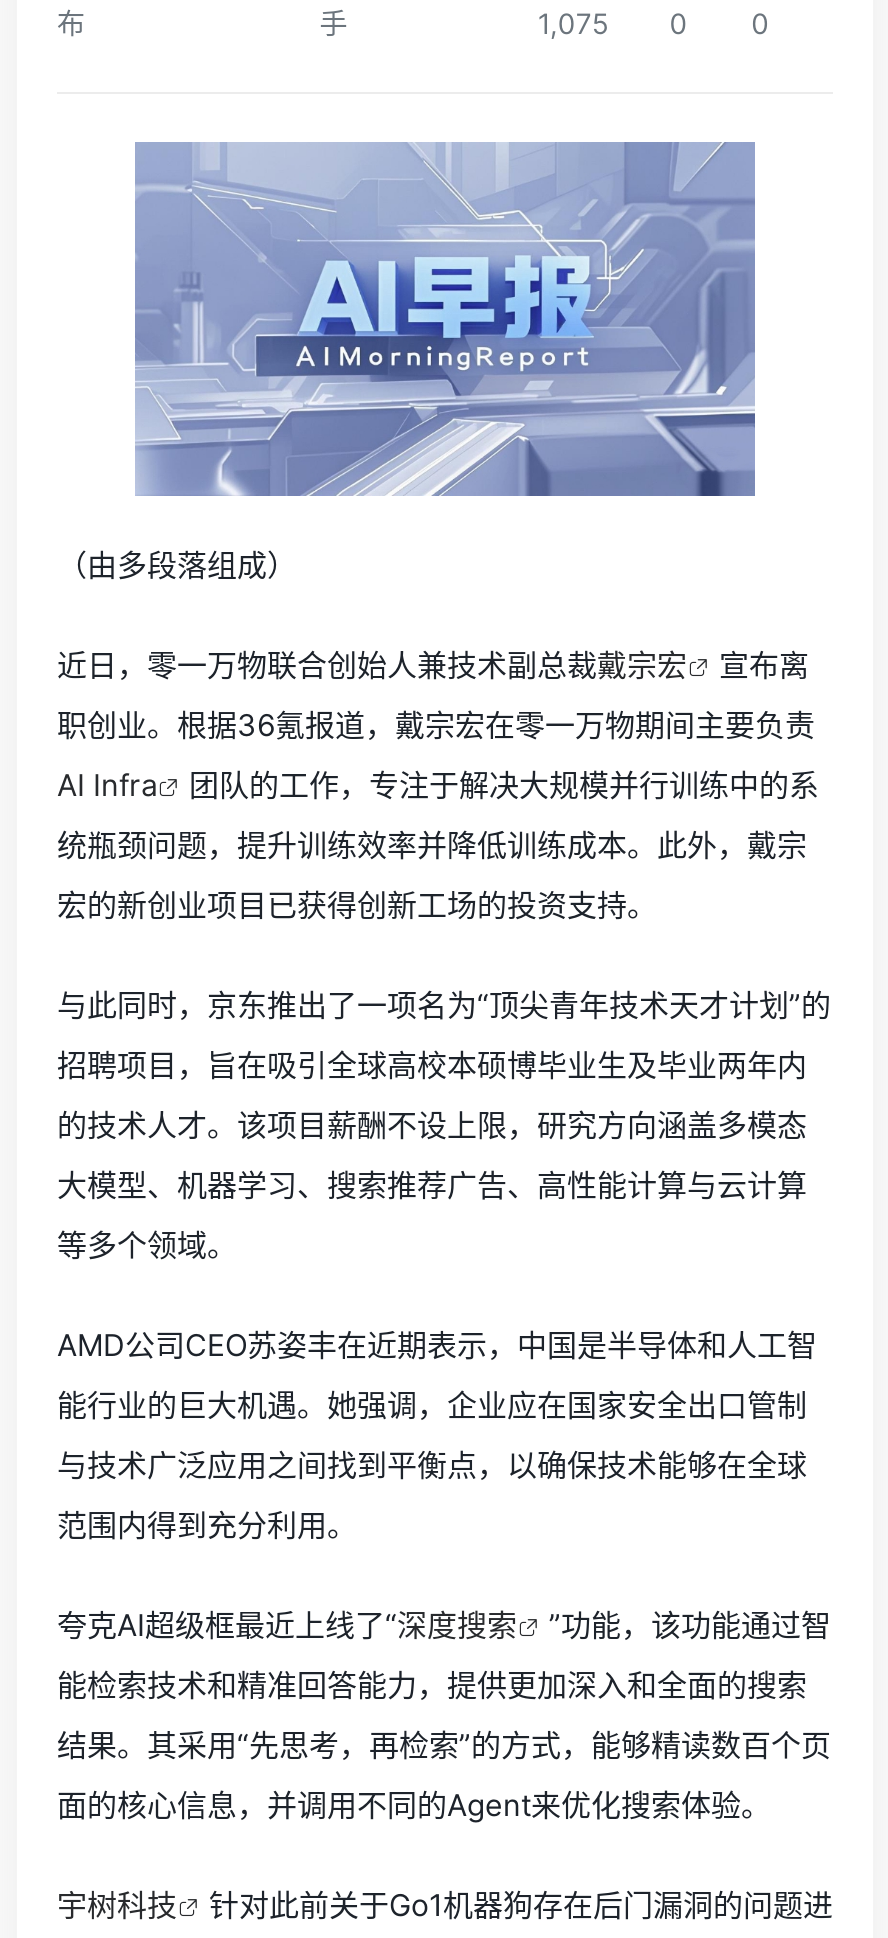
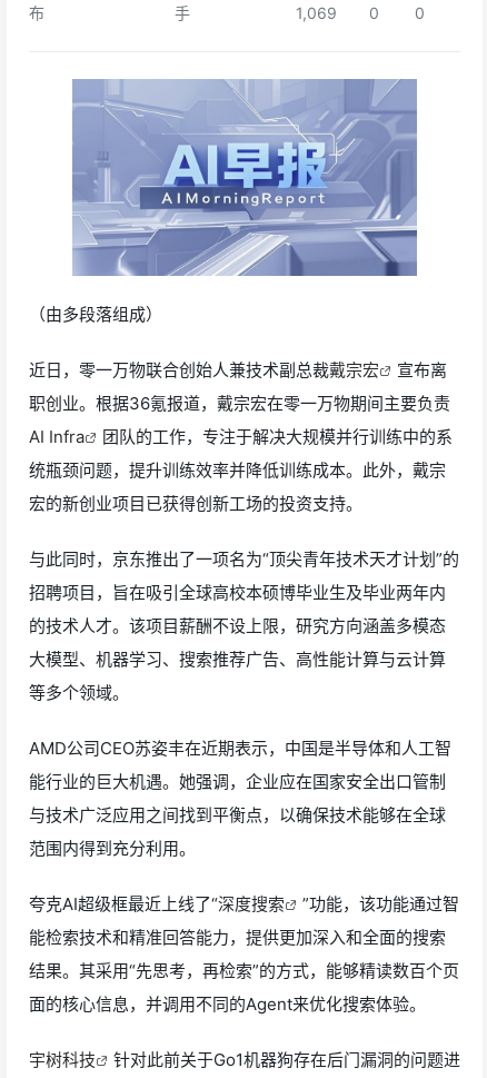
- 1,075 0 0
+ 1,069 0 0
